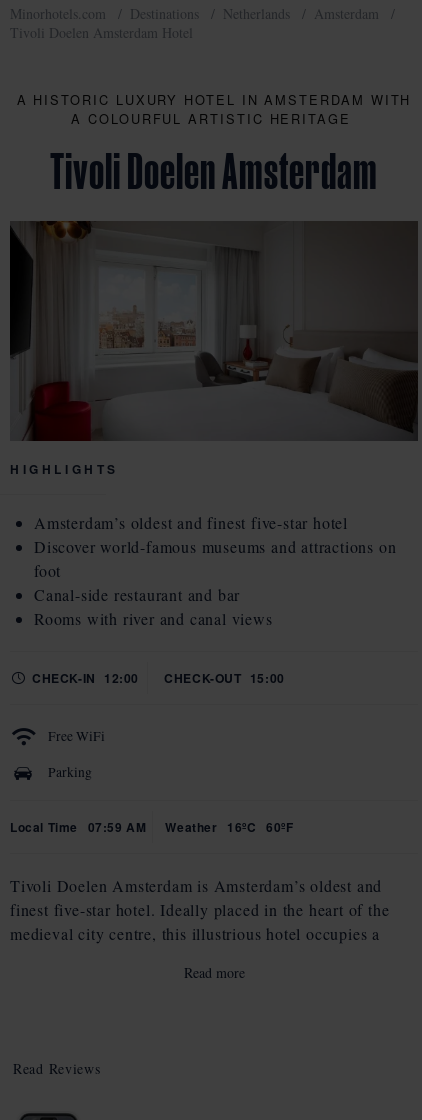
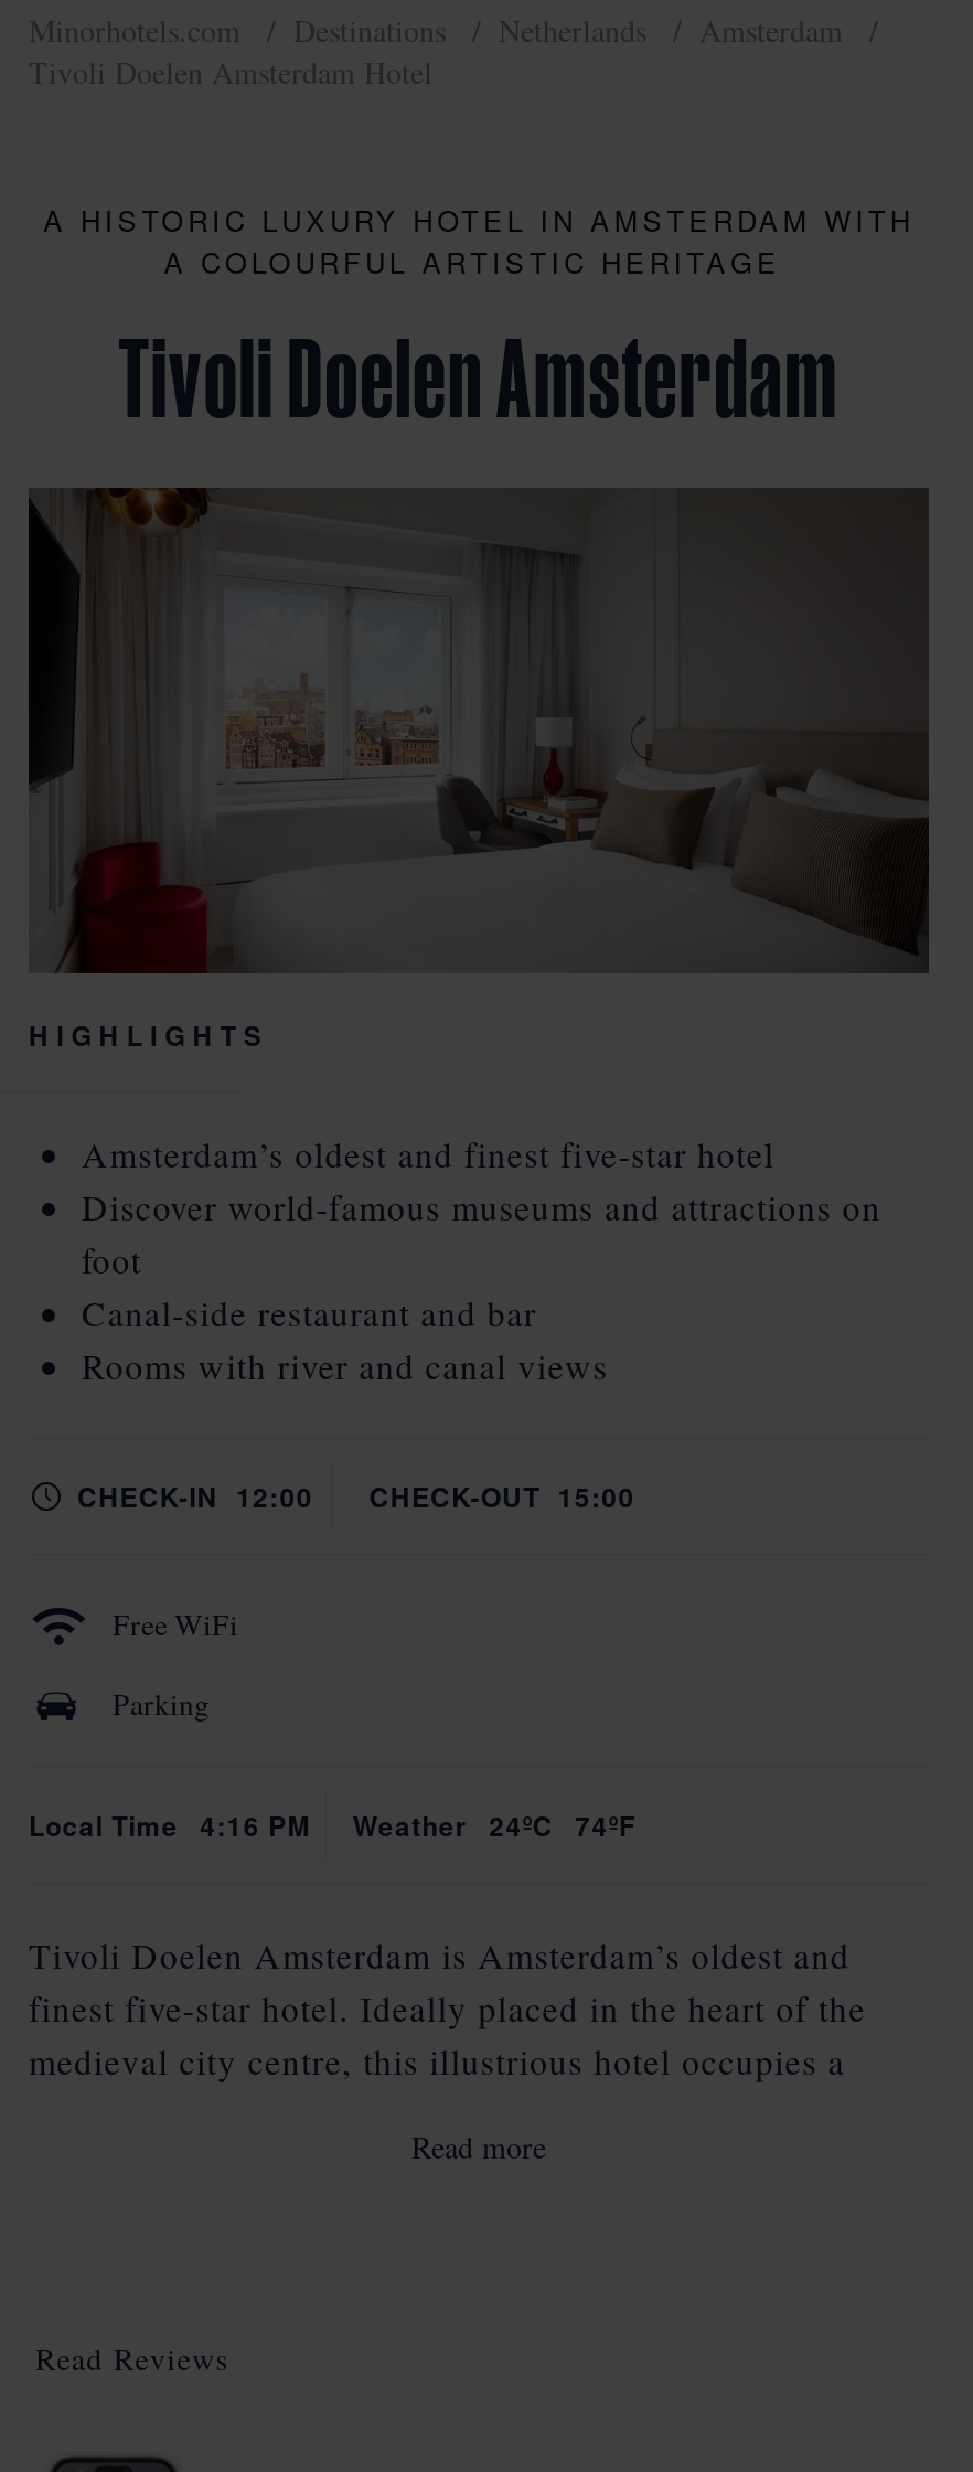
- Local Time 07:59 AM
+ Local Time 4:16 PM

- Weather 16ºC 60ºF
+ Weather 24ºC 74ºF
